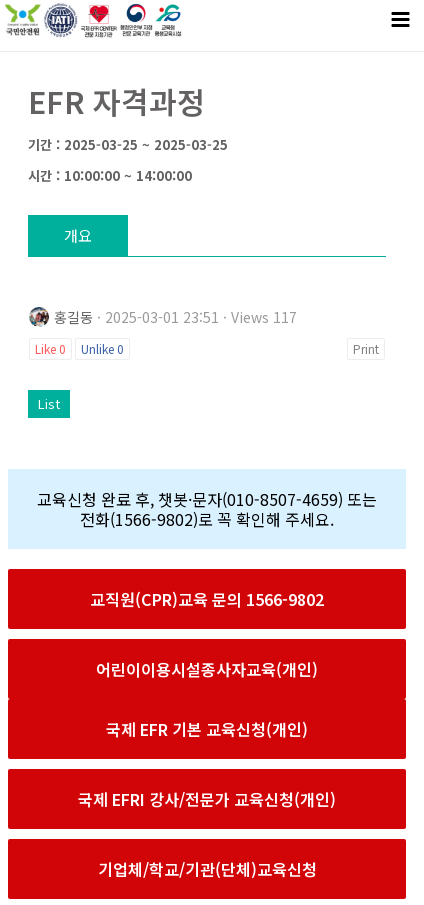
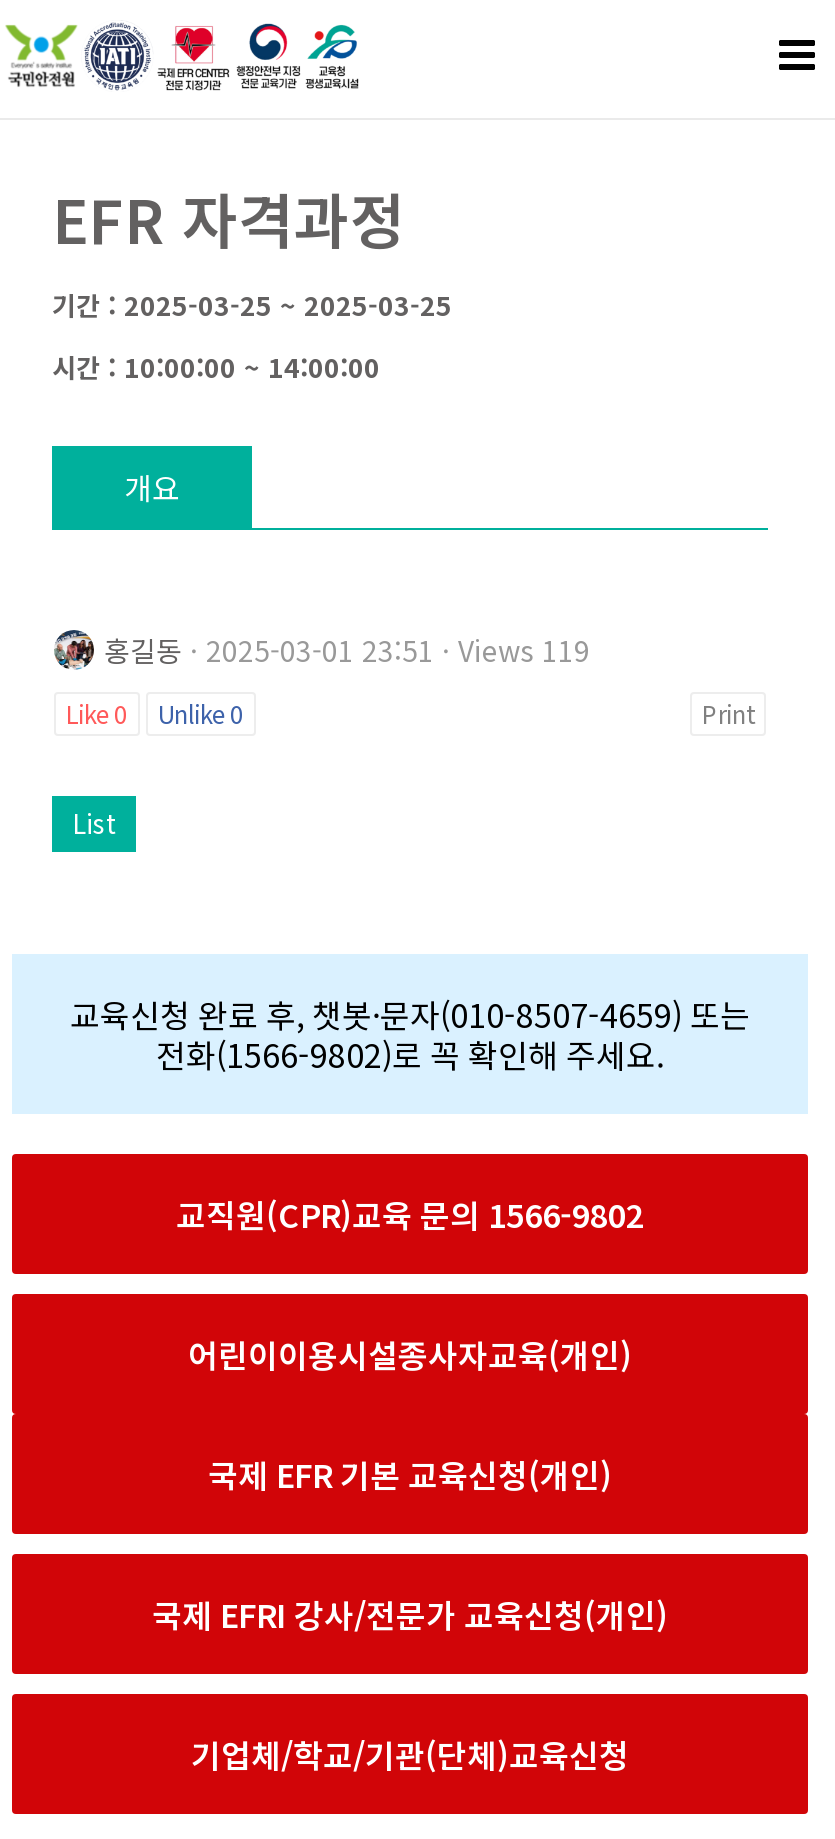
- 홍길동 · 2025-03-01 23:51 · Views 117
+ 홍길동 · 2025-03-01 23:51 · Views 119
